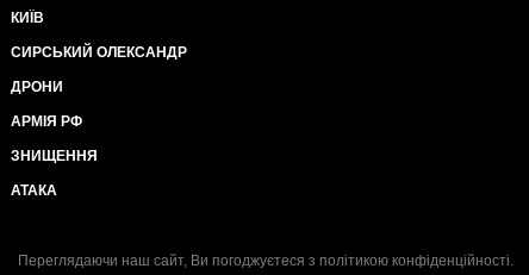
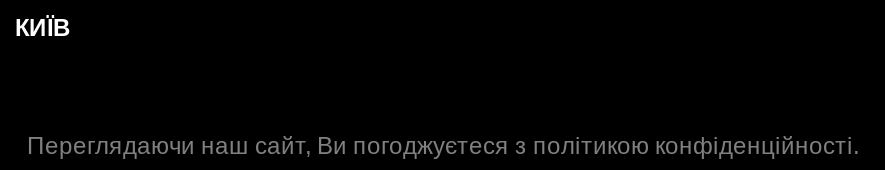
- СИРСЬКИЙ ОЛЕКСАНДР
- ДРОНИ
- АРМІЯ РФ
- ЗНИЩЕННЯ
- АТАКА
